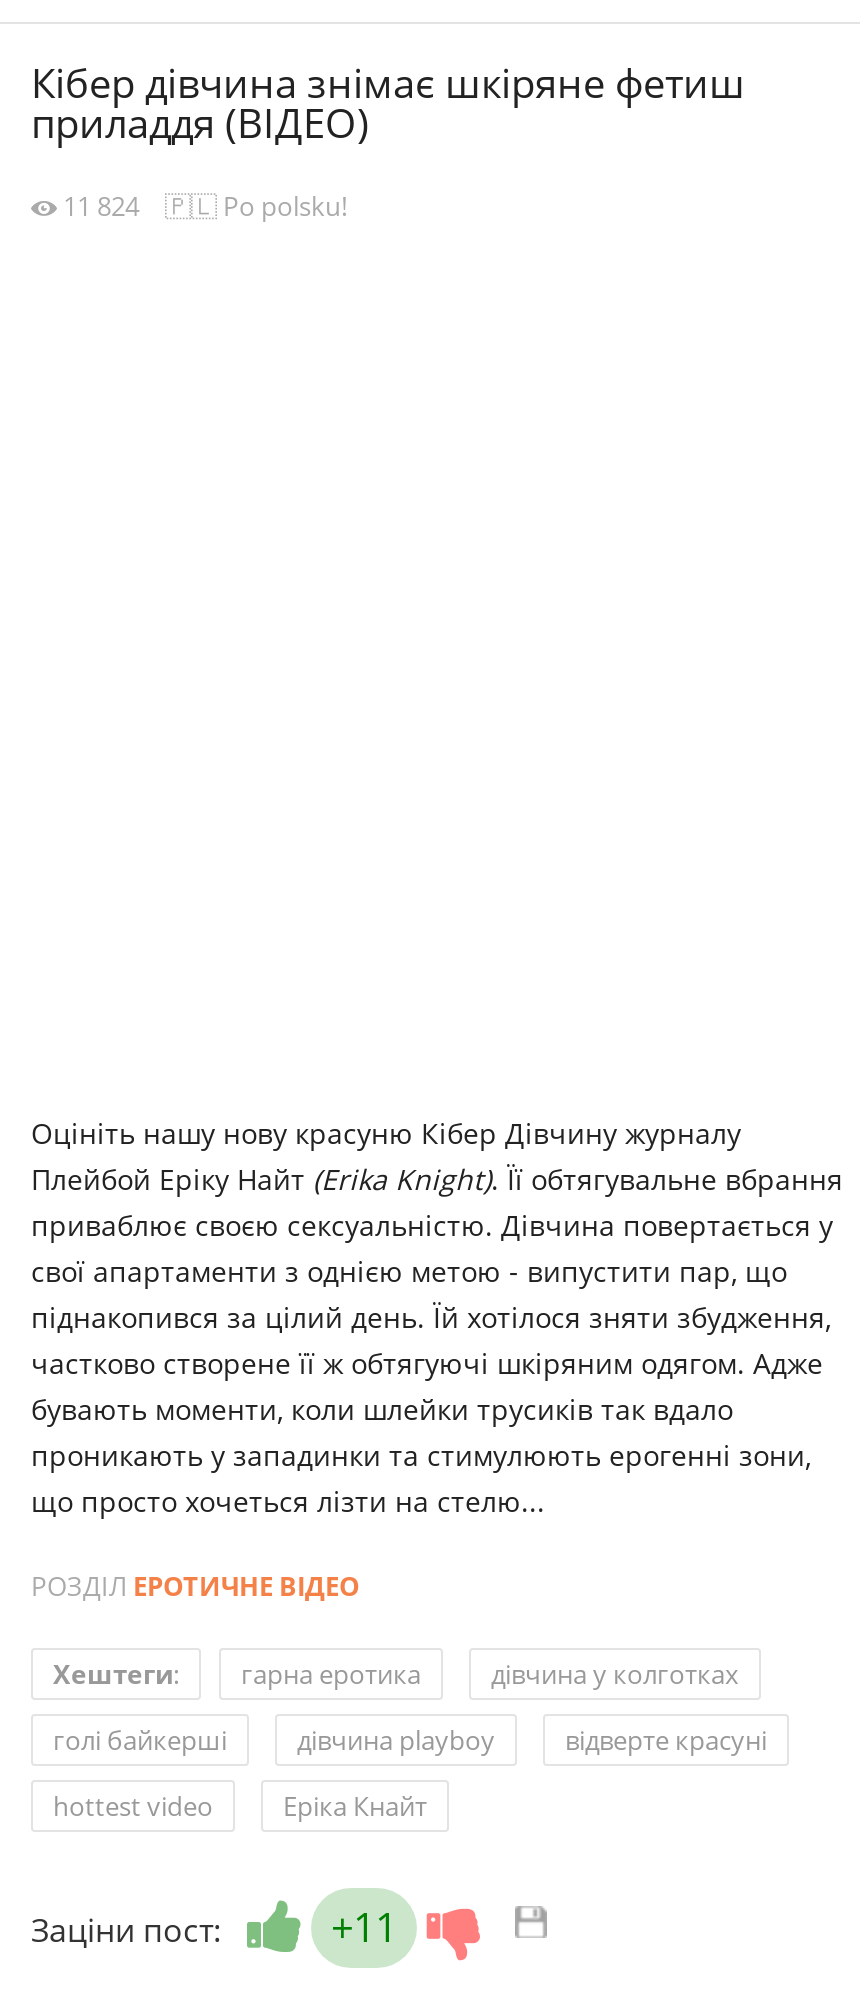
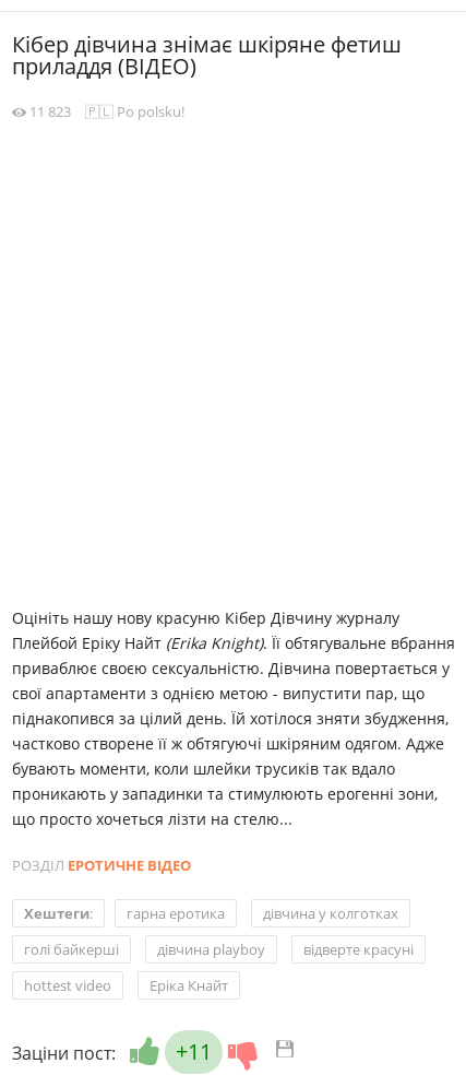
- 11 824
+ 11 823
